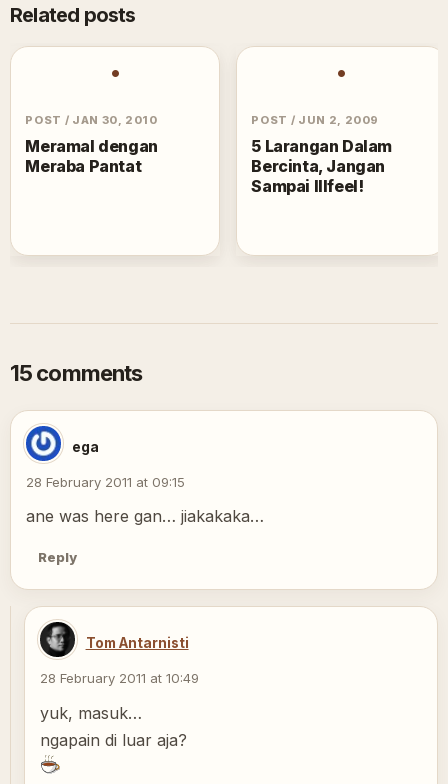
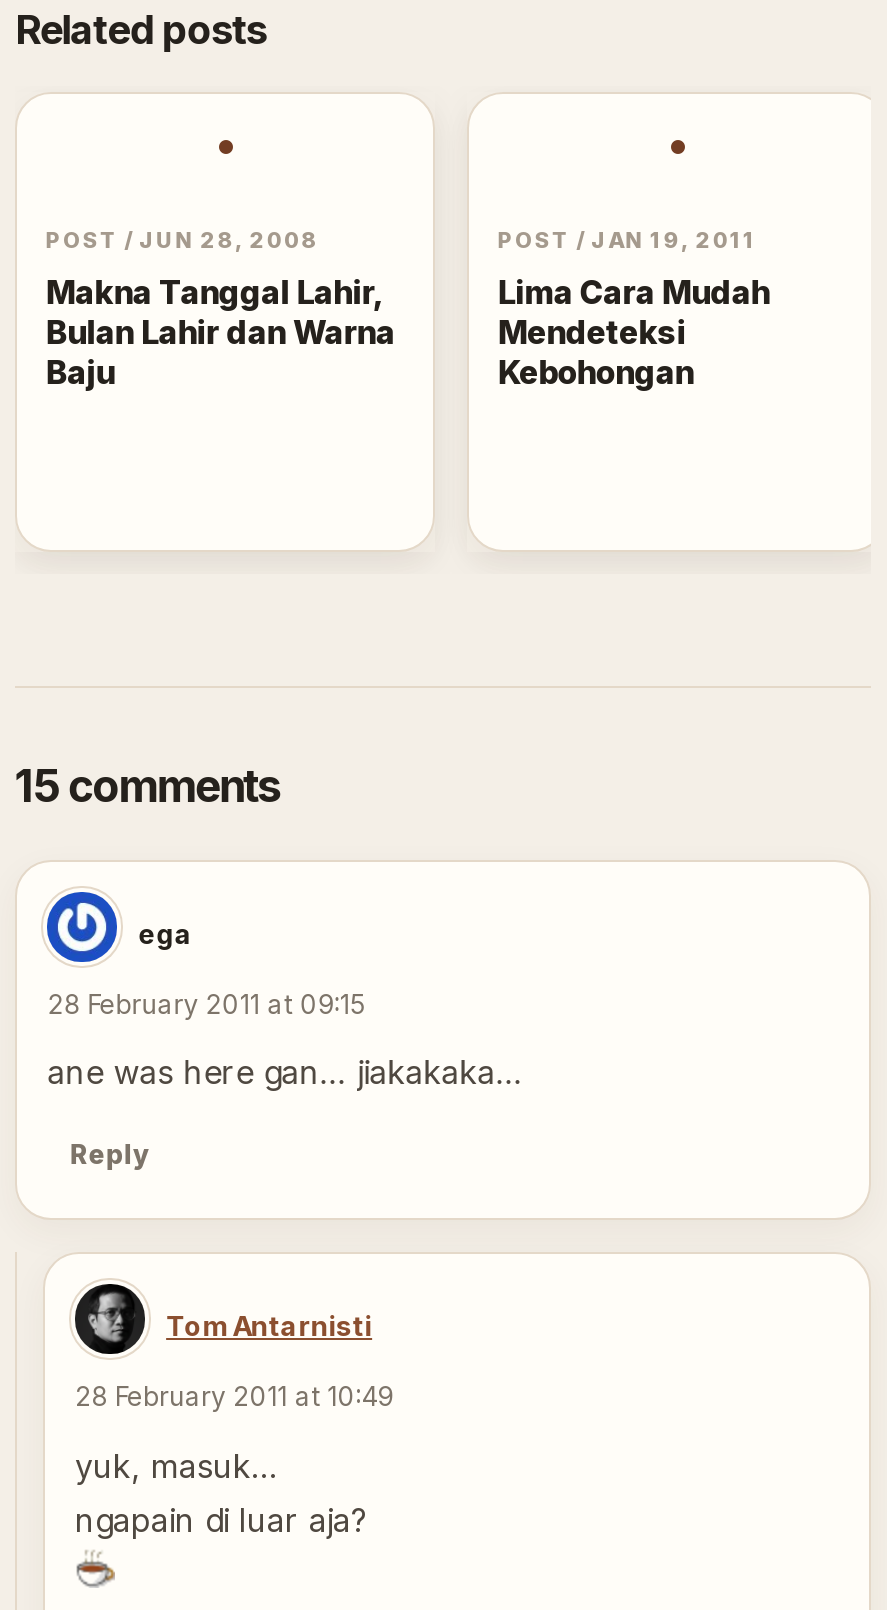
- POST / JAN 30, 2010
- Meramal dengan
- Meraba Pantat
+ POST / JUN 28, 2008
+ Makna Tanggal Lahir,
+ Bulan Lahir dan Warna
+ Baju

- POST / JUN 2, 2009
- 5 Larangan Dalam
- Bercinta, Jangan
- Sampai Illfeel!
+ POST / JAN 19, 2011
+ Lima Cara Mudah
+ Mendeteksi
+ Kebohongan
